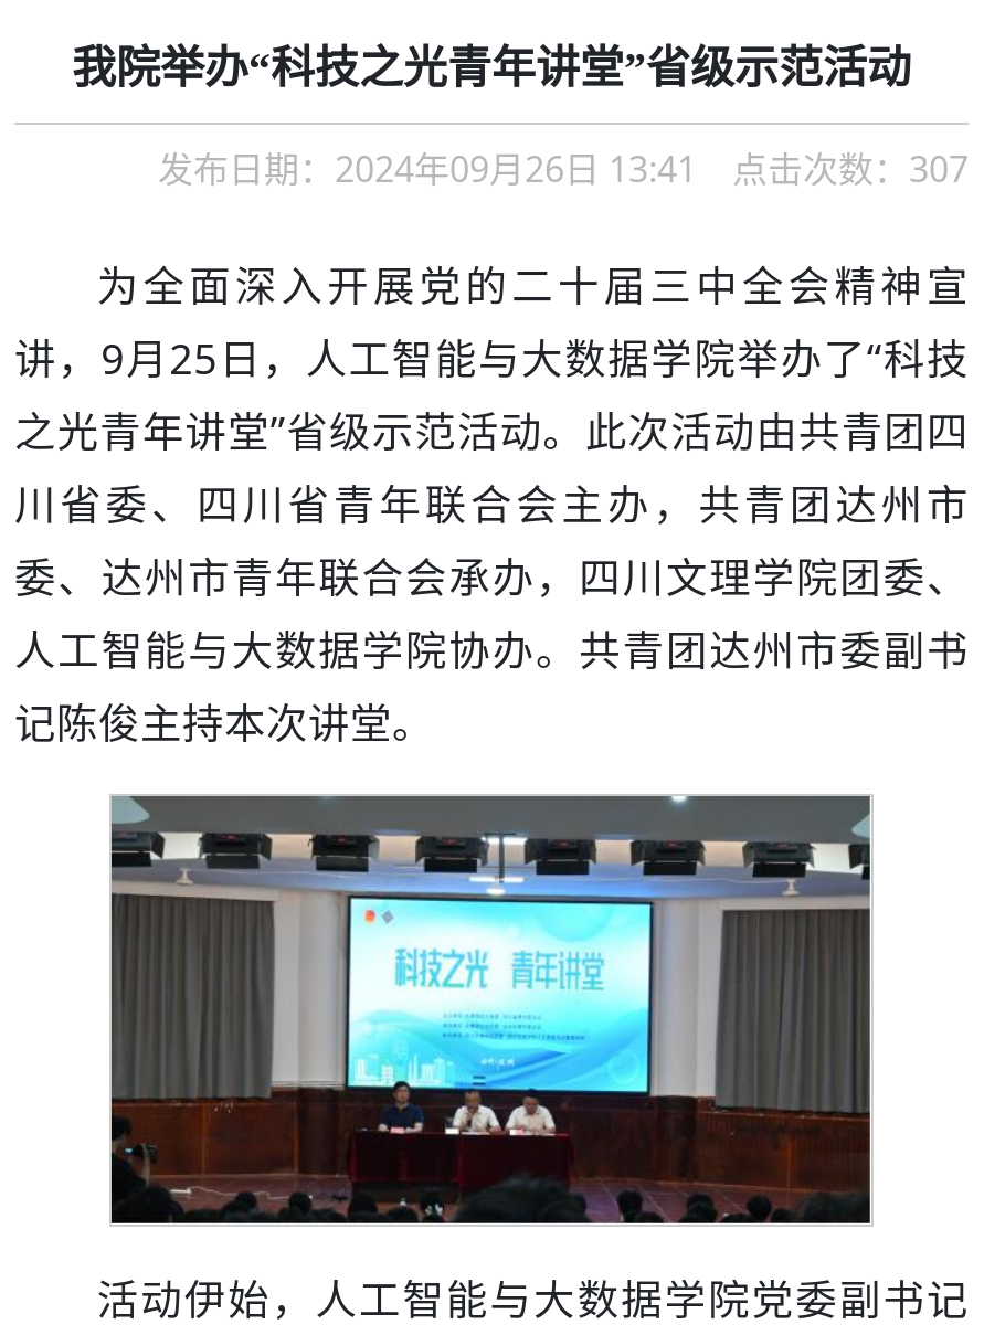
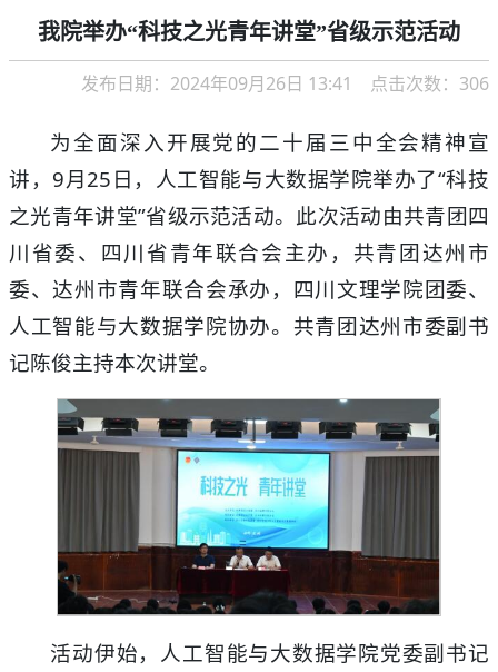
- 发布日期：2024年09月26日 13:41 点击次数：307
+ 发布日期：2024年09月26日 13:41 点击次数：306
